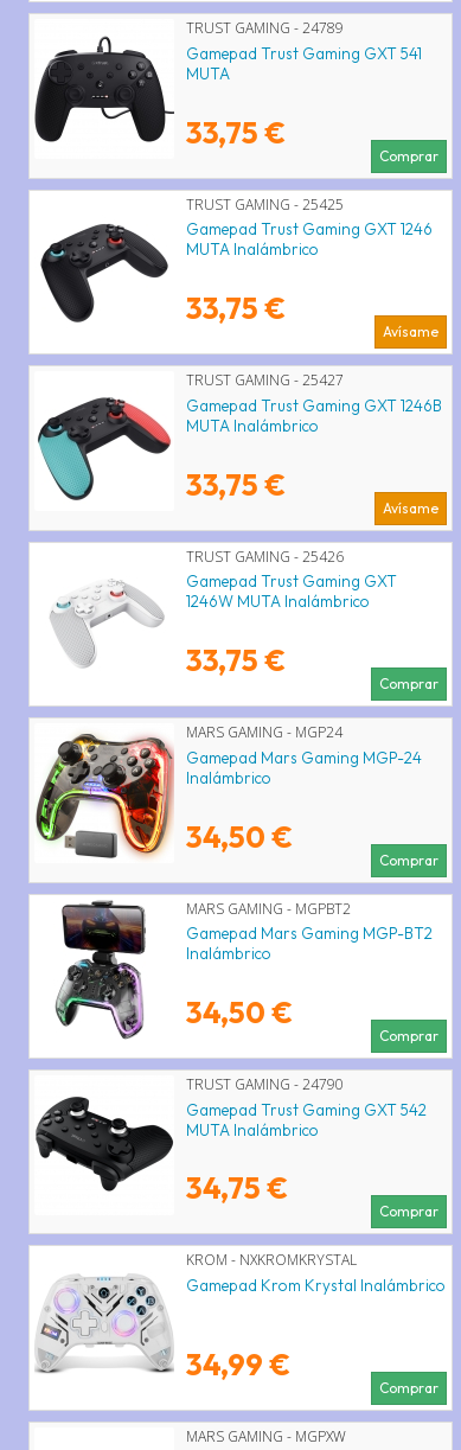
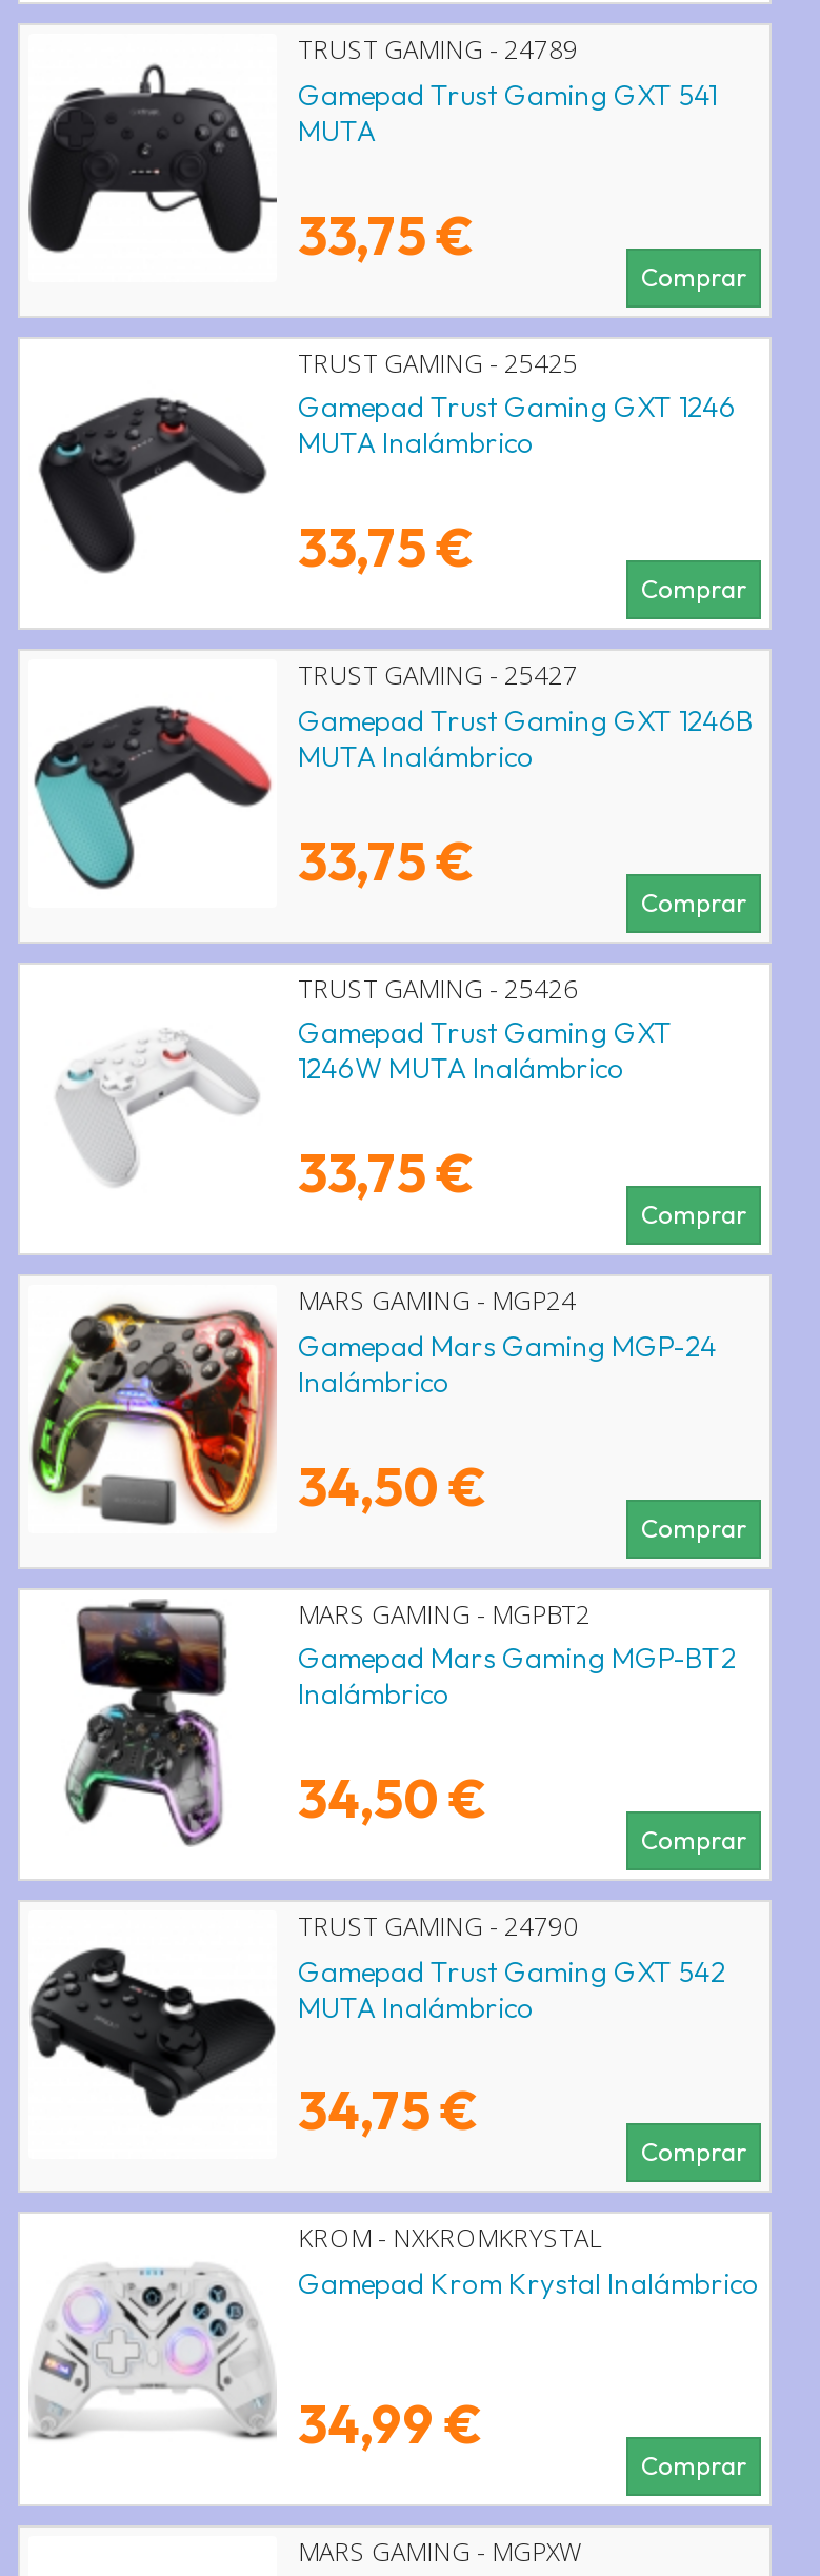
- Avísame
+ Comprar

- Avísame
+ Comprar
